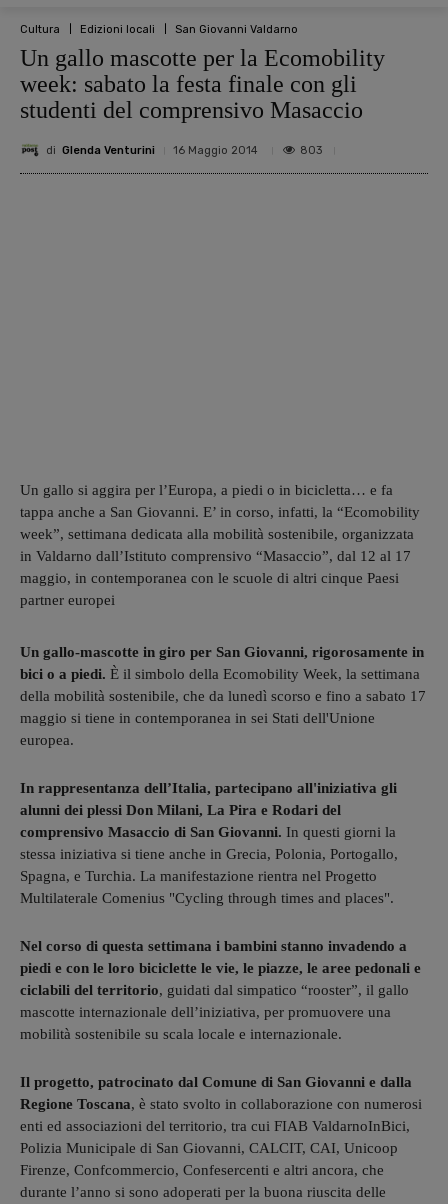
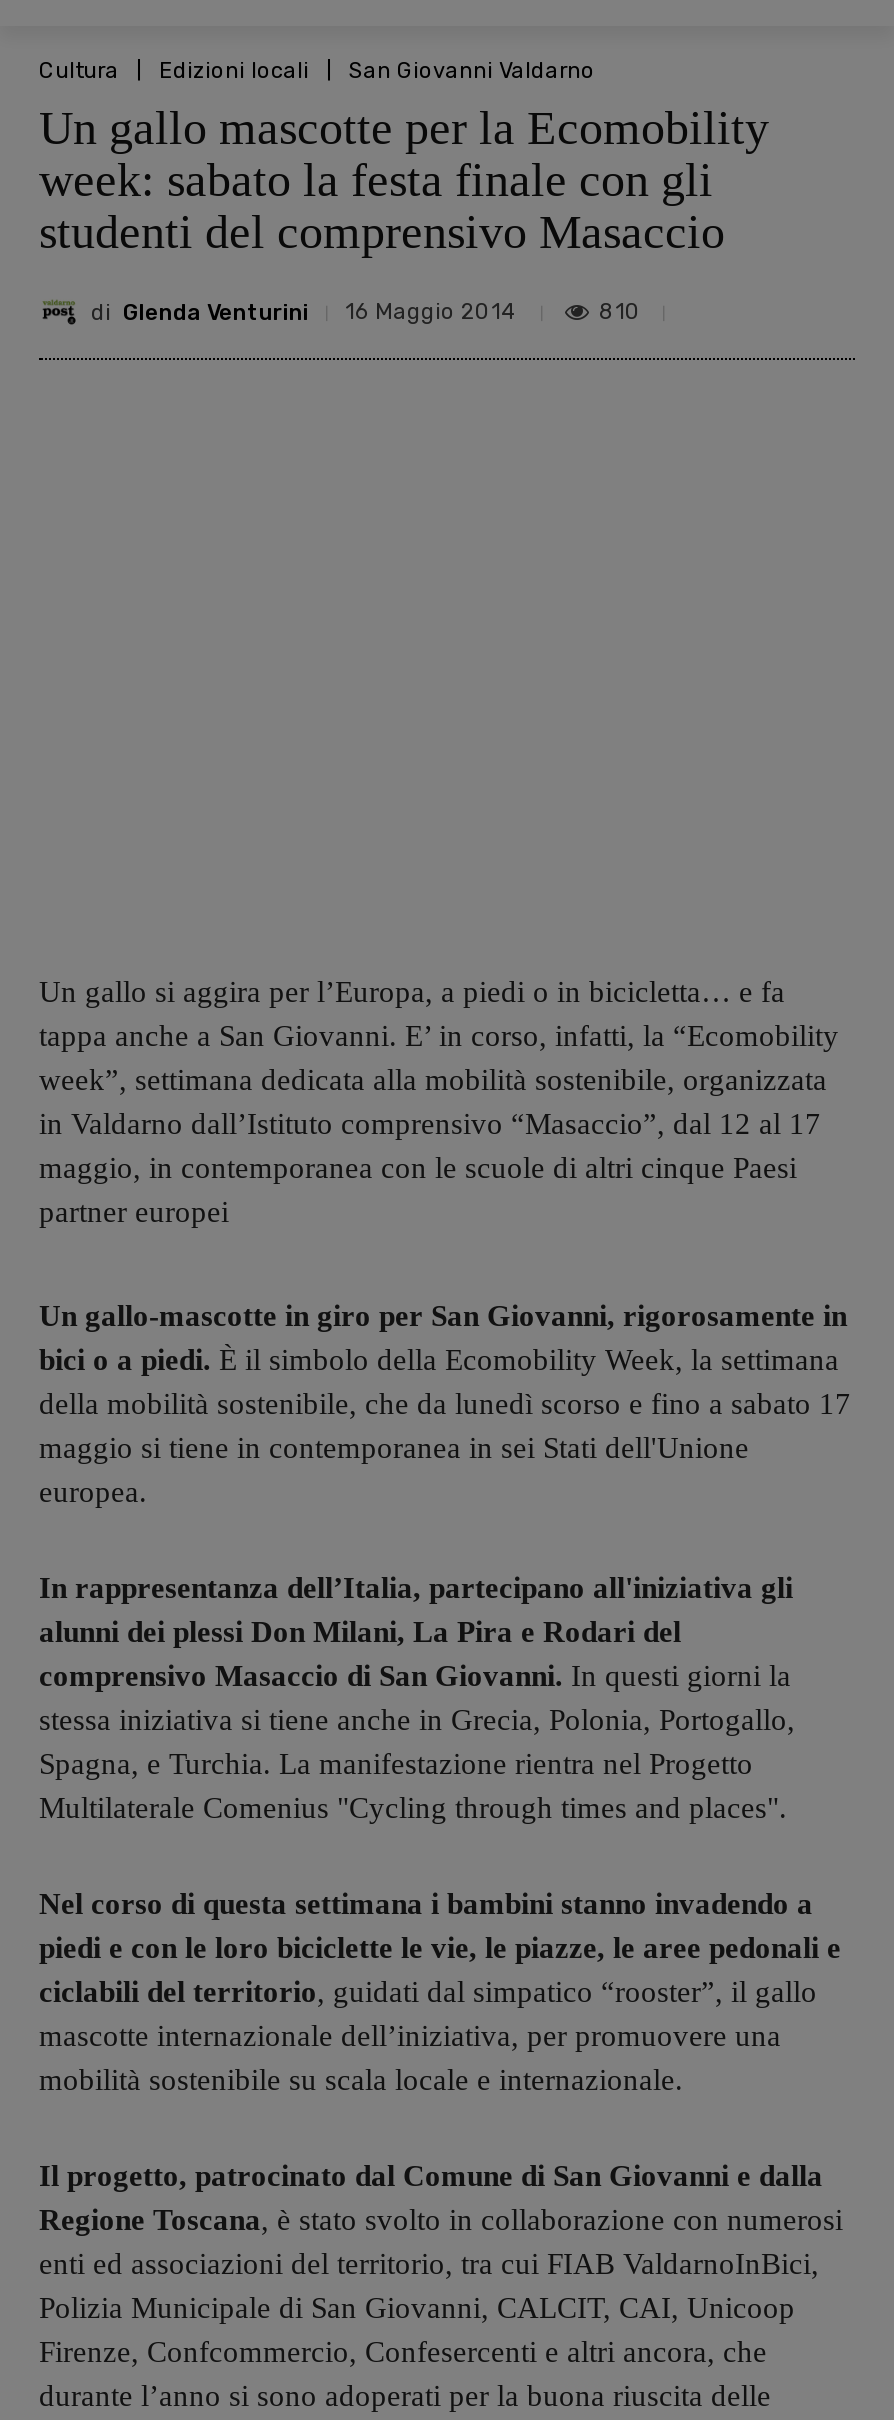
- 803
+ 810
